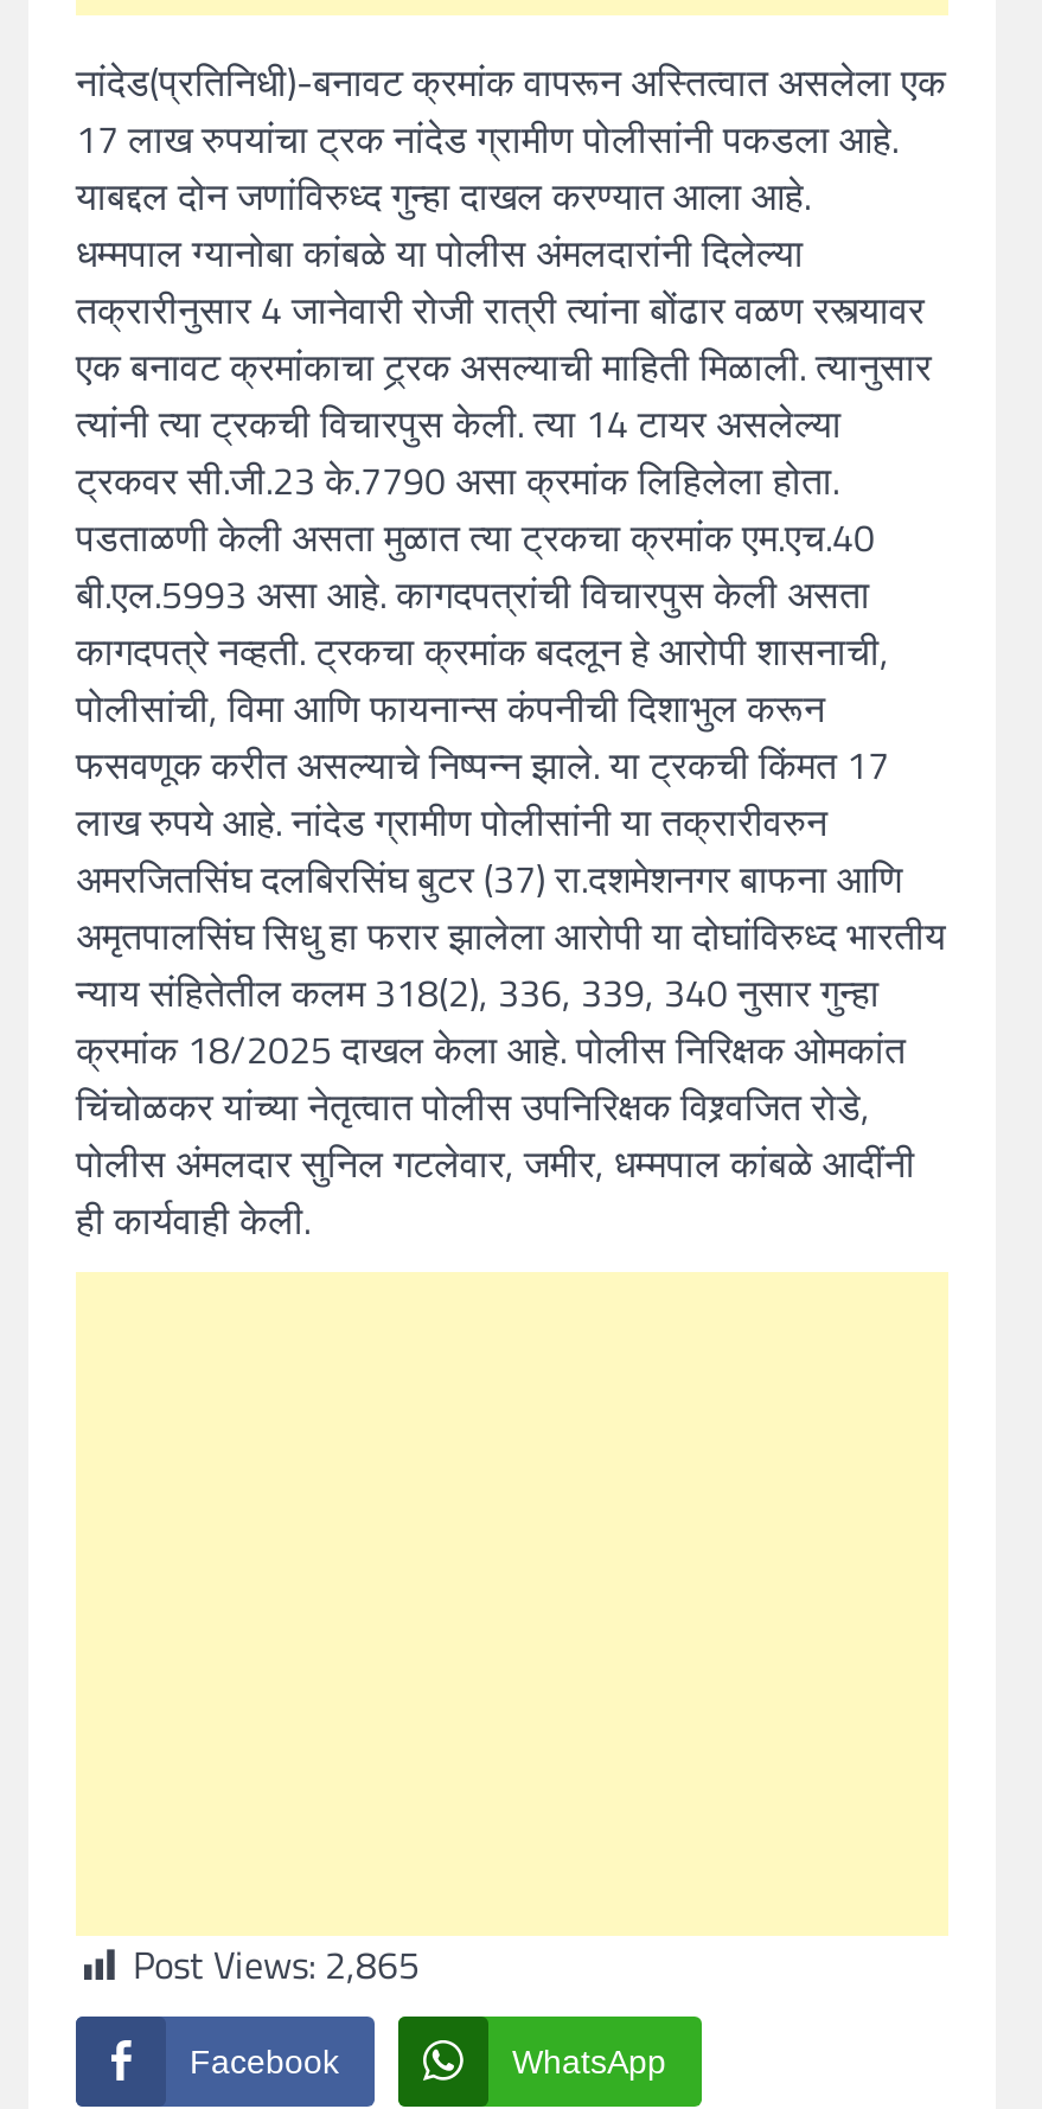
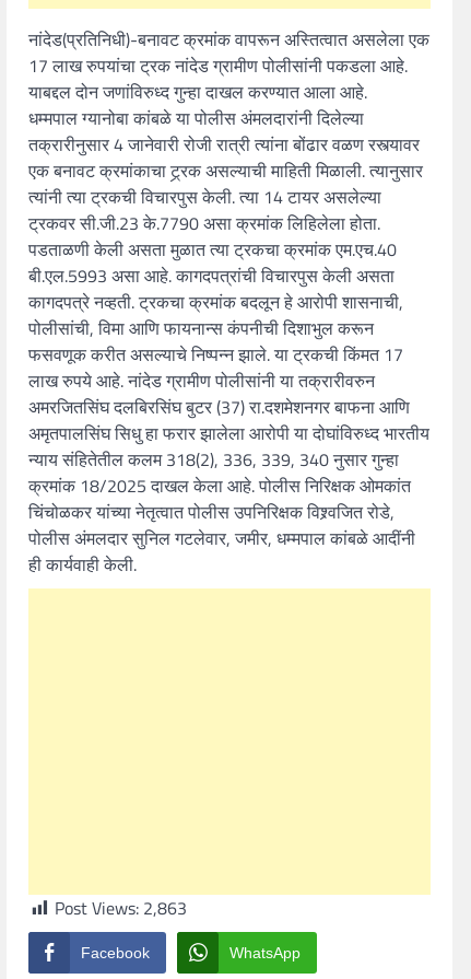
- Post Views: 2,865
+ Post Views: 2,863
